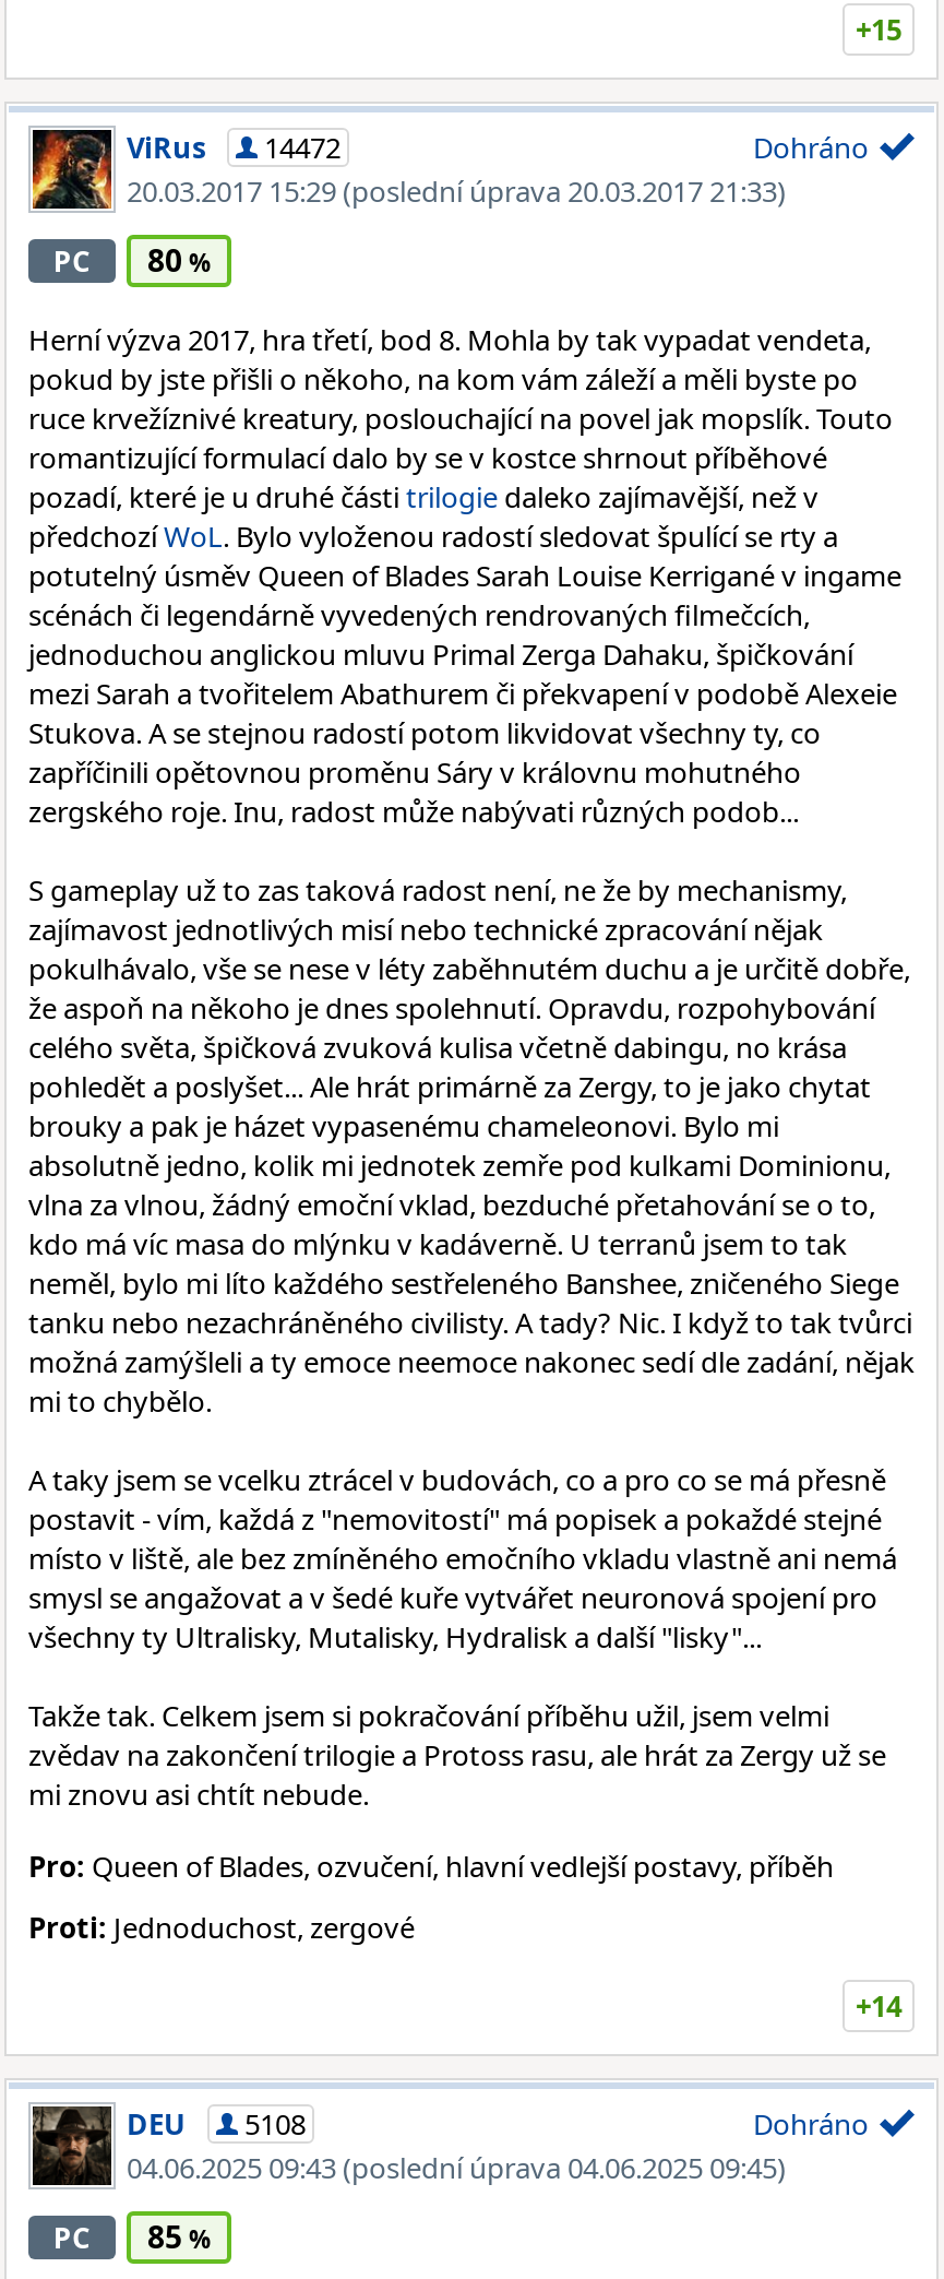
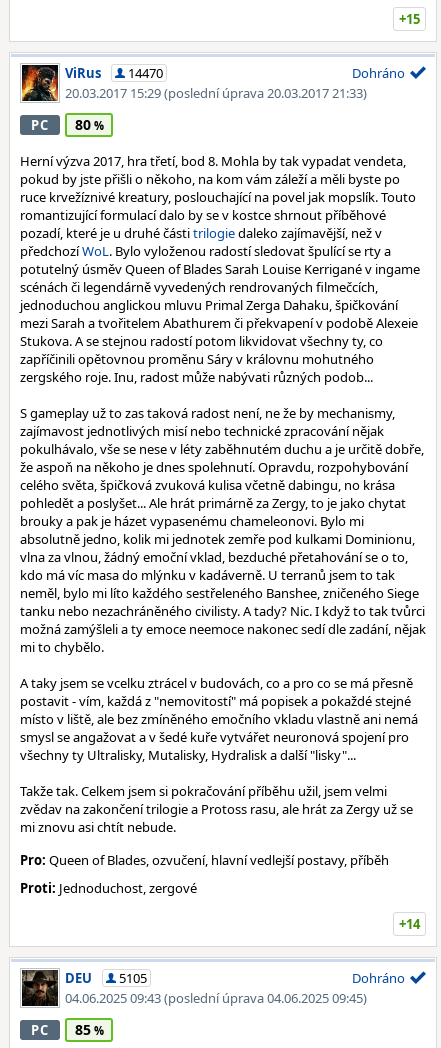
- ViRus 14472
+ ViRus 14470

- DEU 5108
+ DEU 5105
